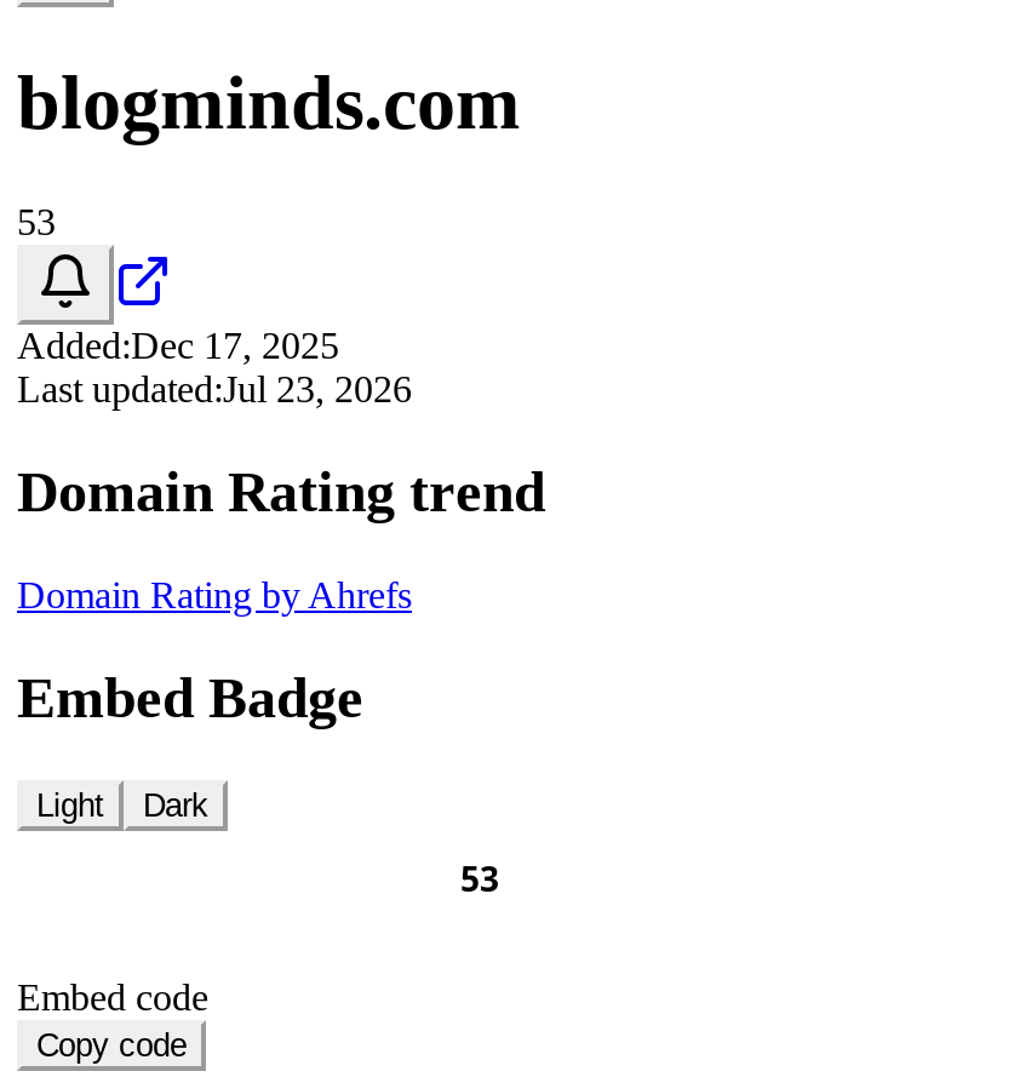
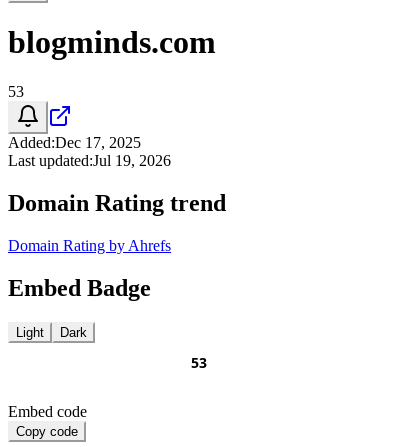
- Last updated:Jul 23, 2026
+ Last updated:Jul 19, 2026
